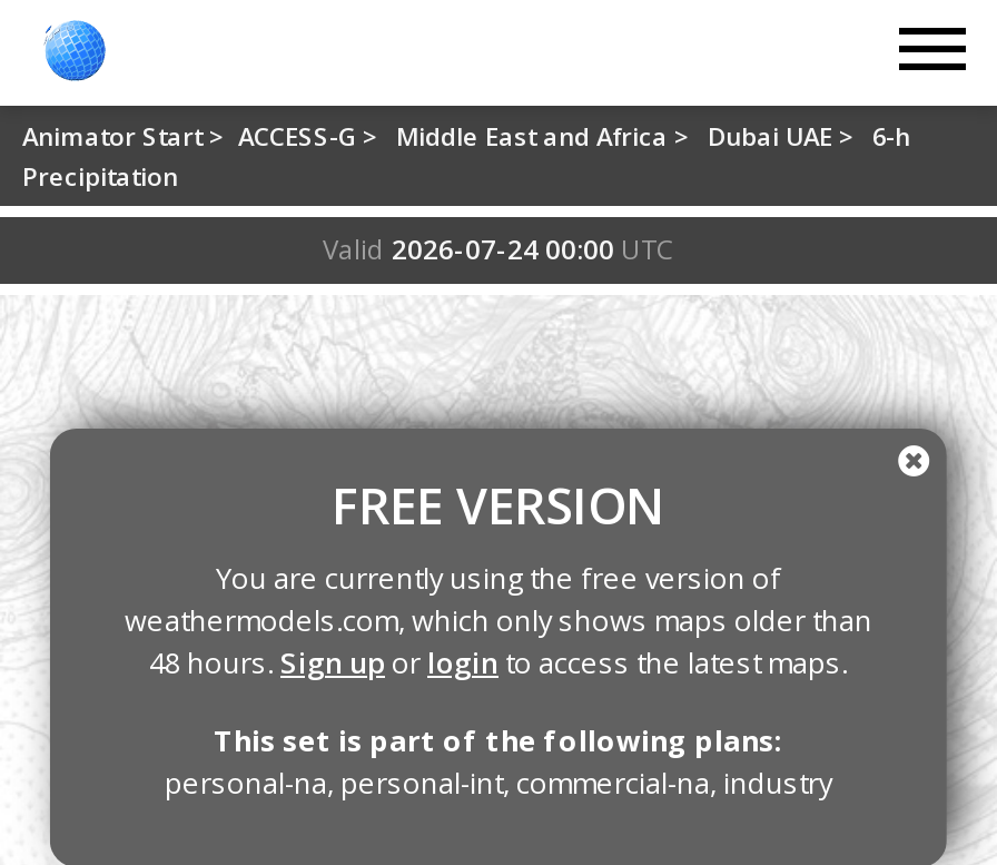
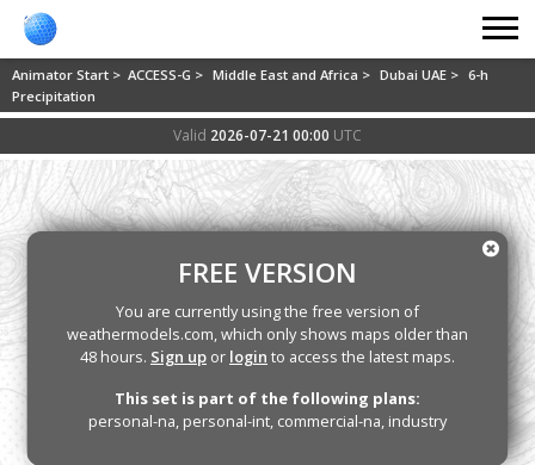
- Valid 2026-07-24 00:00 UTC
+ Valid 2026-07-21 00:00 UTC
